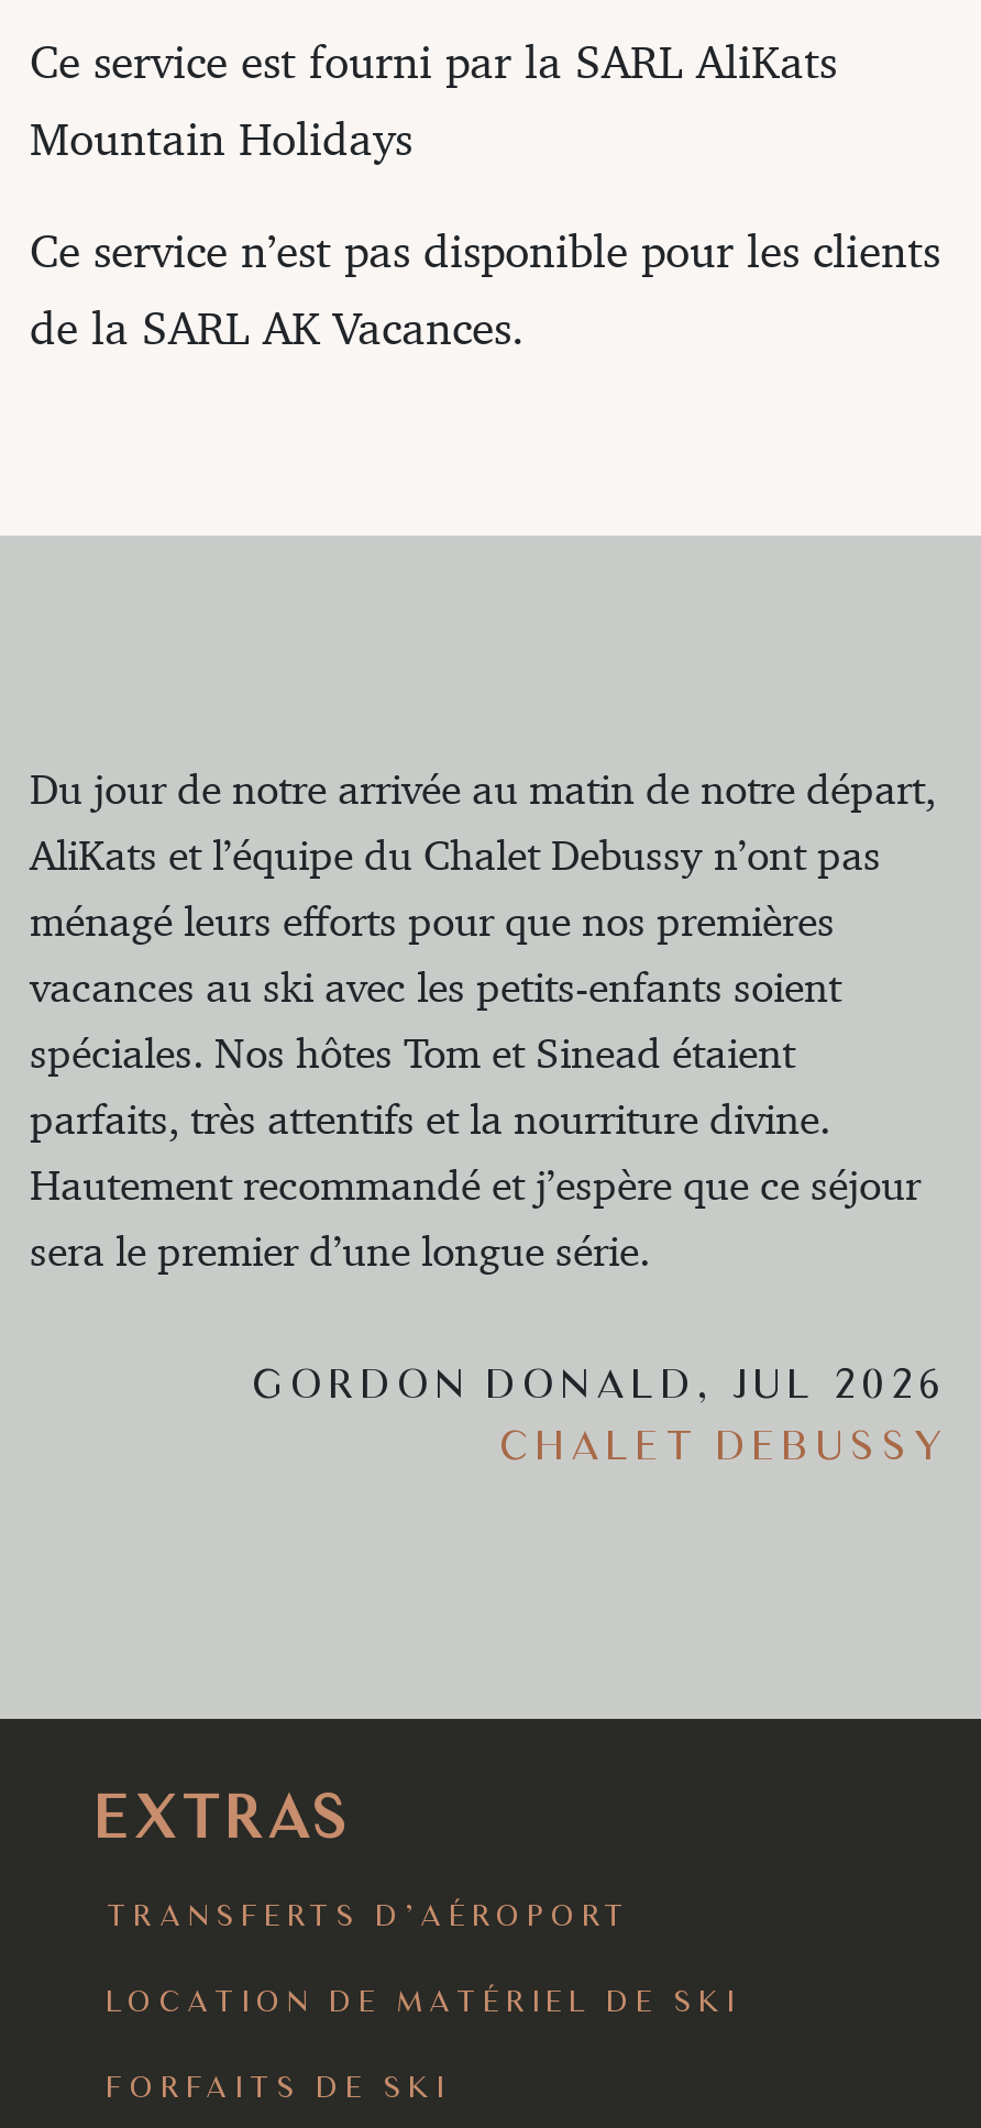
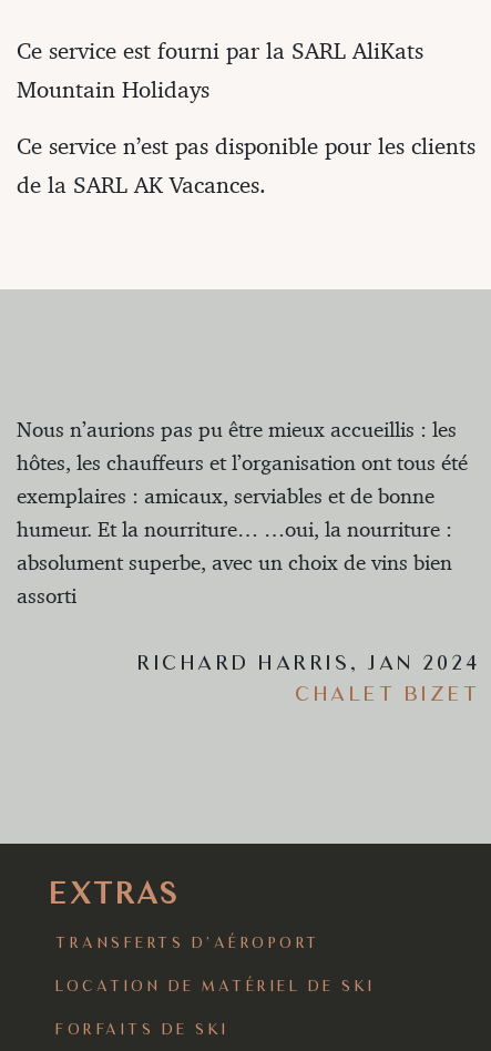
- Du jour de notre arrivée au matin de notre départ,
- AliKats et l’équipe du Chalet Debussy n’ont pas
- ménagé leurs efforts pour que nos premières
- vacances au ski avec les petits-enfants soient
- spéciales. Nos hôtes Tom et Sinead étaient
- parfaits, très attentifs et la nourriture divine.
- Hautement recommandé et j’espère que ce séjour
- sera le premier d’une longue série.
+ Nous n’aurions pas pu être mieux accueillis : les
+ hôtes, les chauffeurs et l’organisation ont tous été
+ exemplaires : amicaux, serviables et de bonne
+ humeur. Et la nourriture… …oui, la nourriture :
+ absolument superbe, avec un choix de vins bien
+ assorti

- GORDON DONALD, JUL 2026
- CHALET DEBUSSY
+ RICHARD HARRIS, JAN 2024
+ CHALET BIZET
